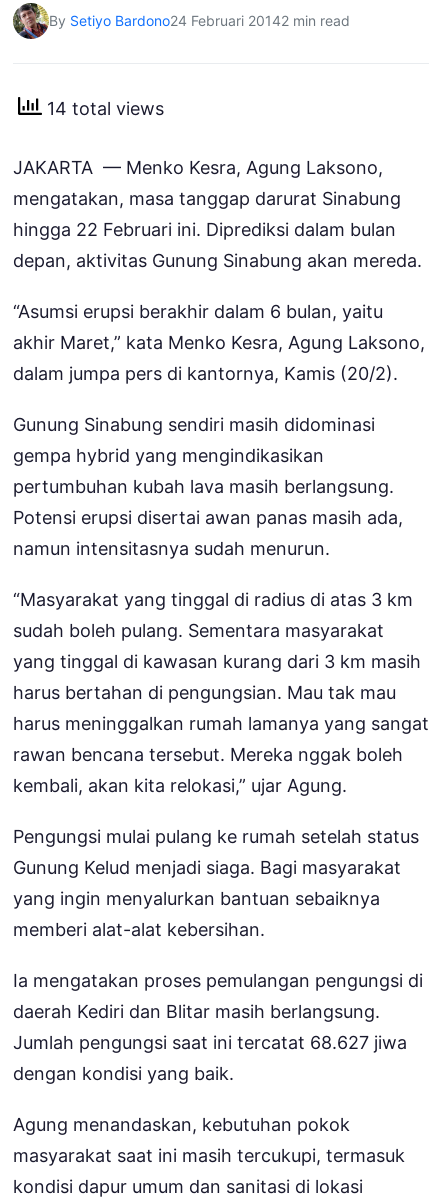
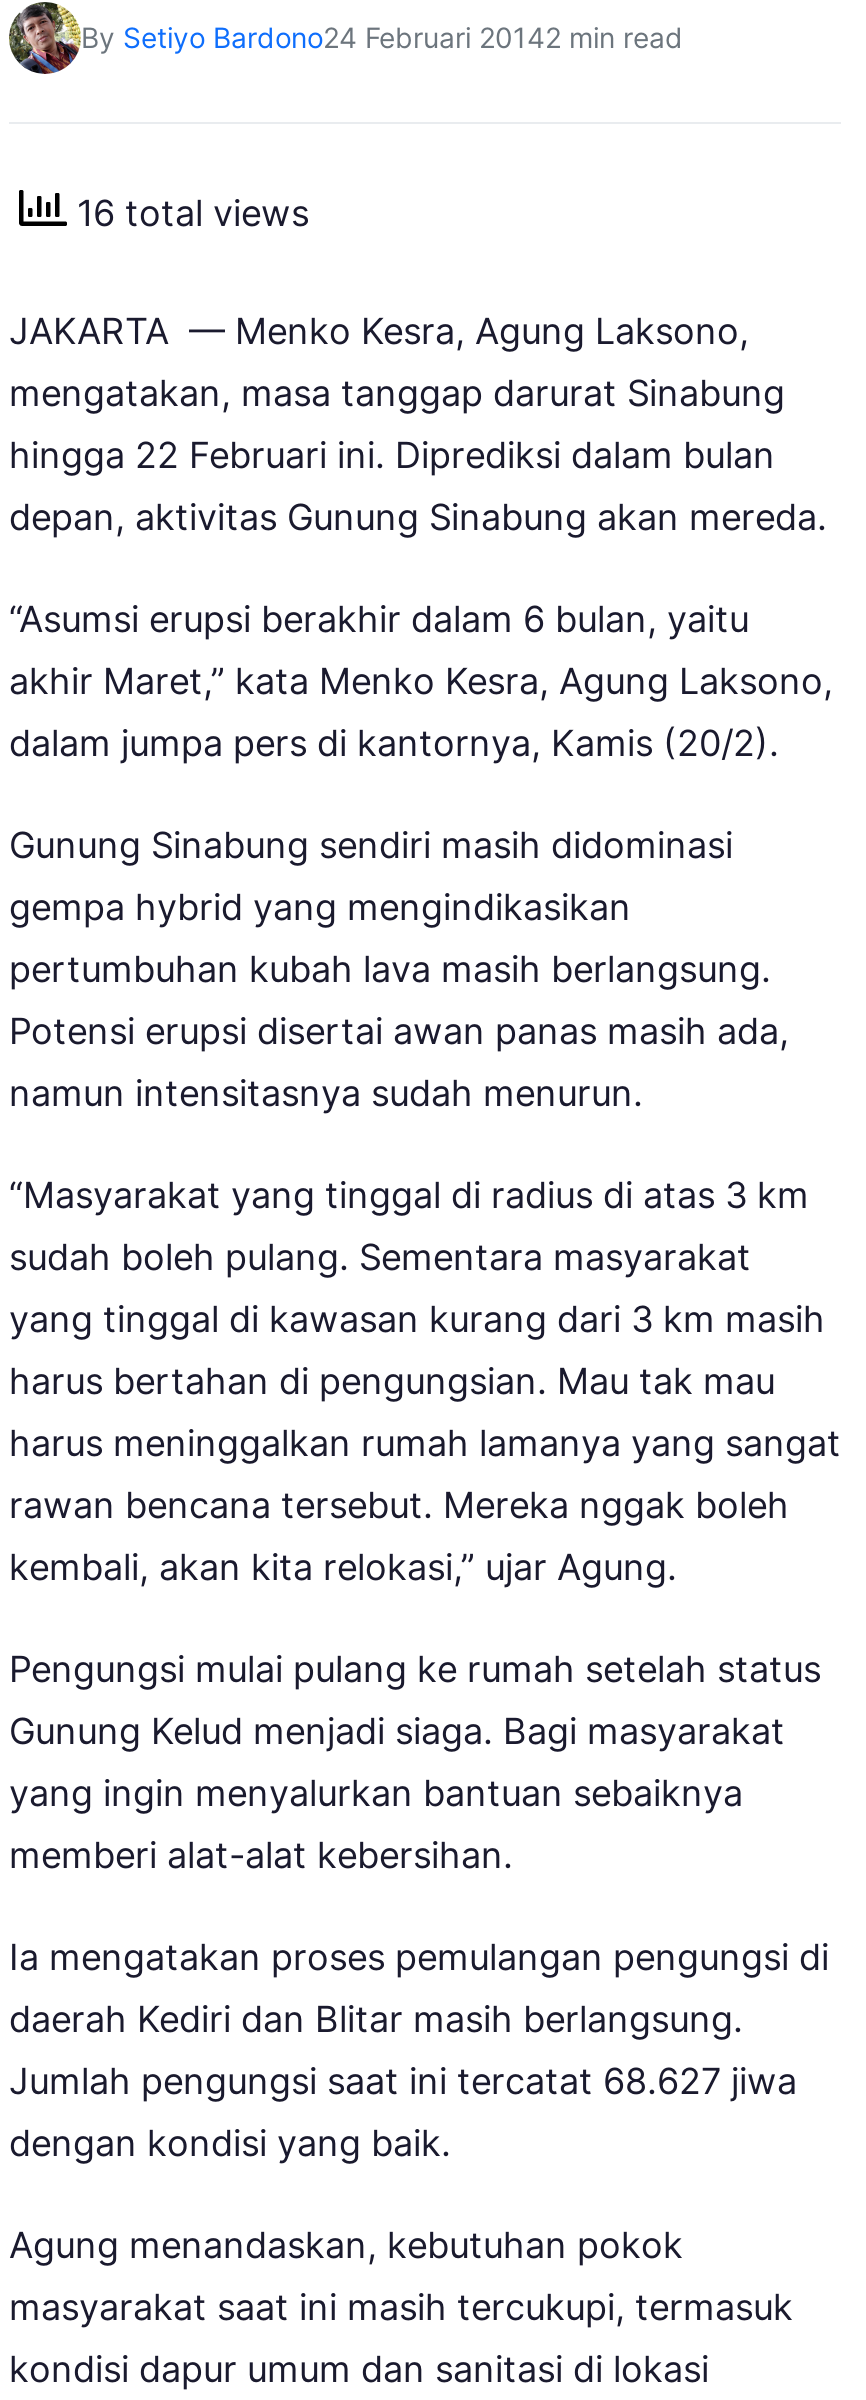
- 14 total views
+ 16 total views
